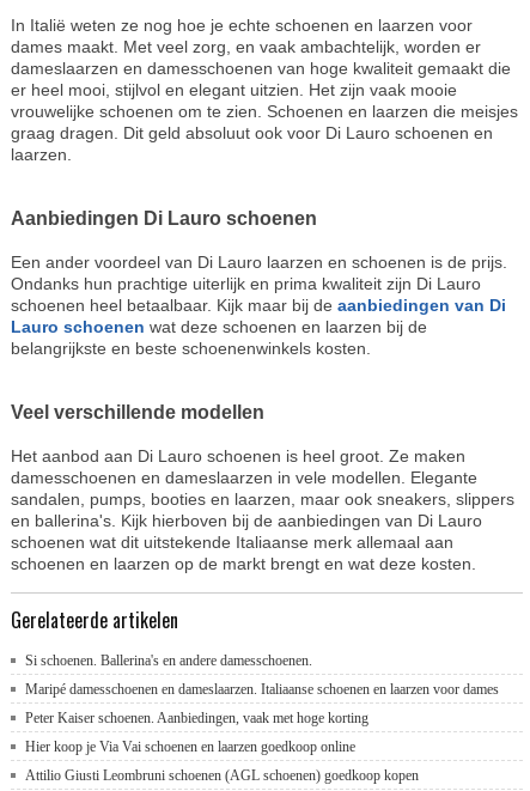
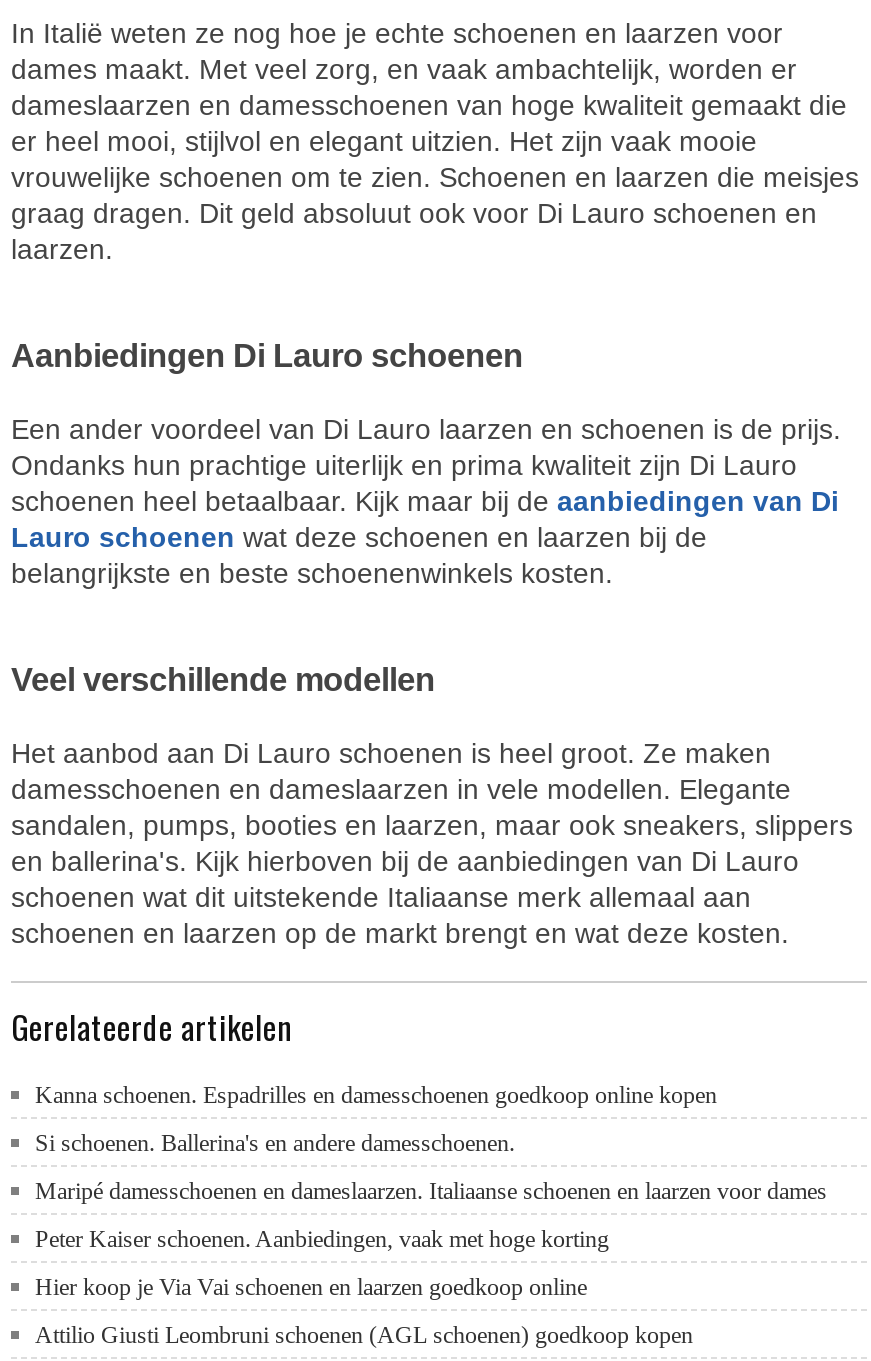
+ Kanna schoenen. Espadrilles en damesschoenen goedkoop online kopen
